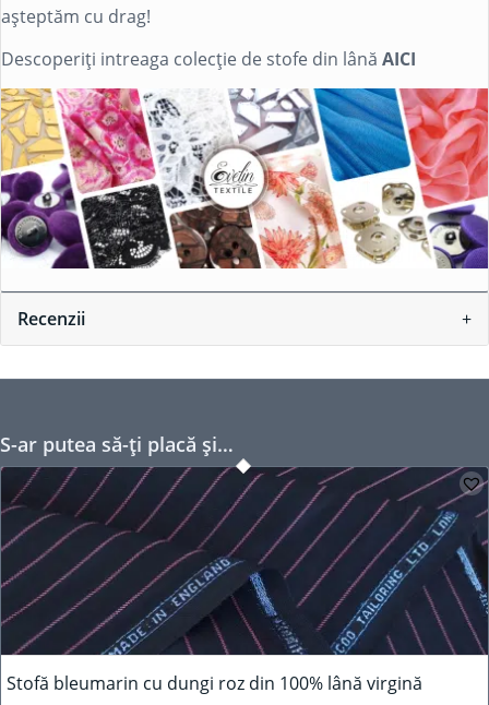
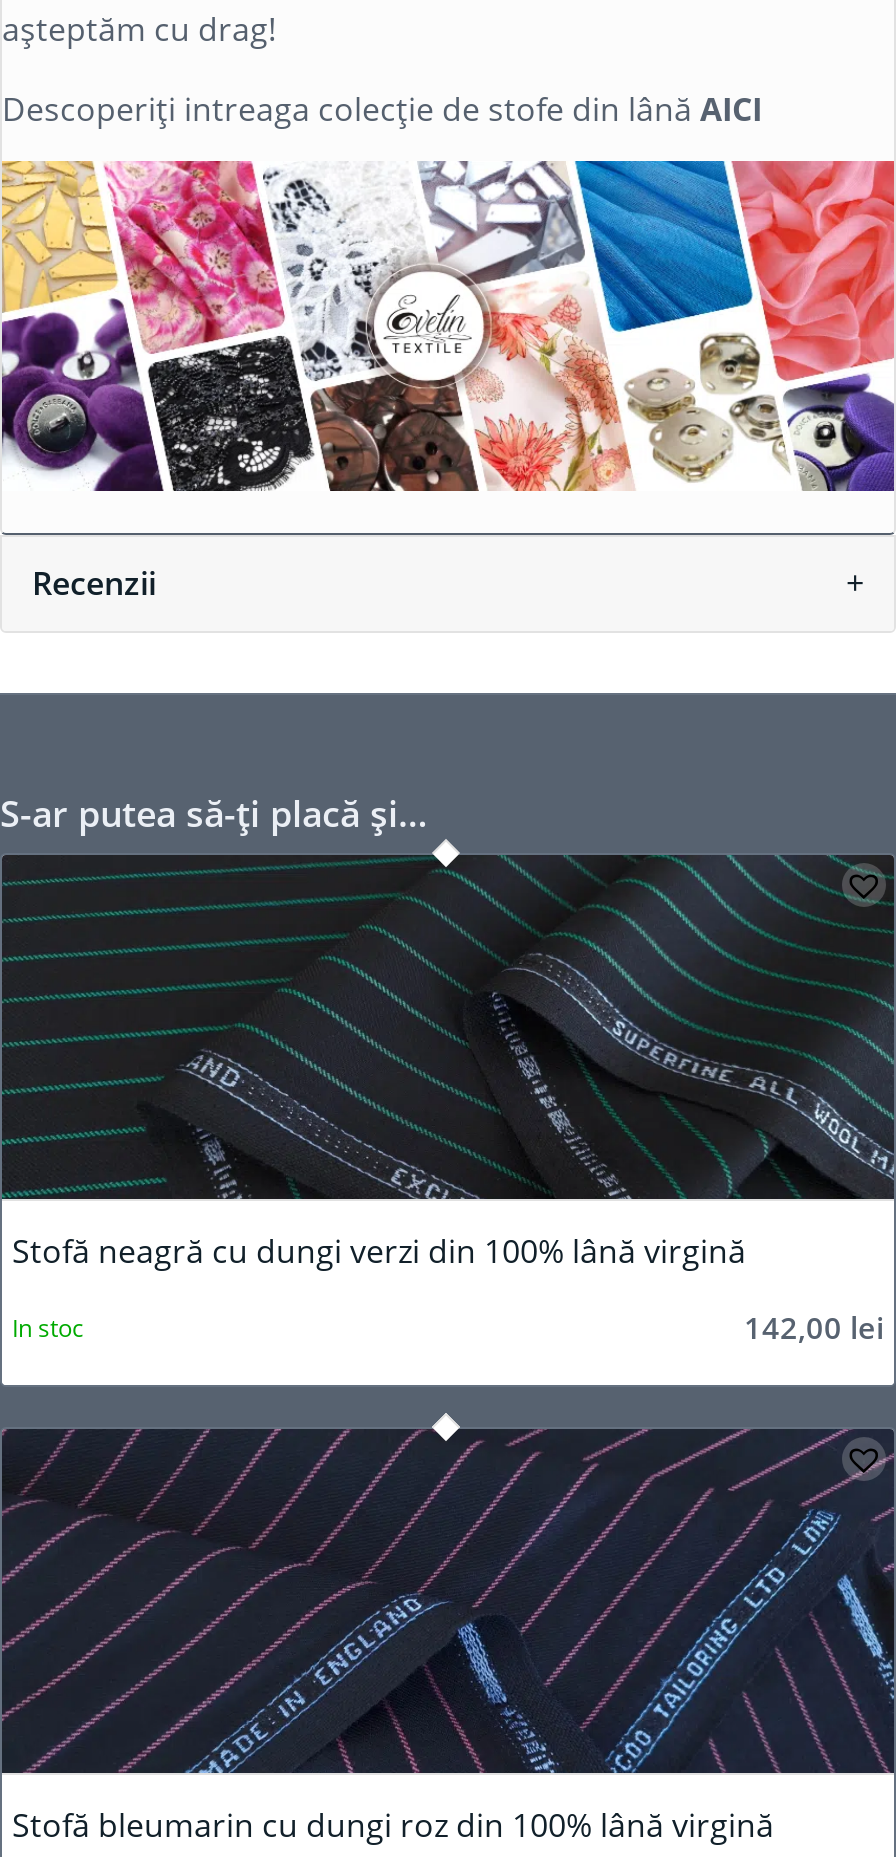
+ [image]
+ Stofă neagră cu dungi verzi din 100% lână virgină
+ 142,00 lei
+ In stoc
